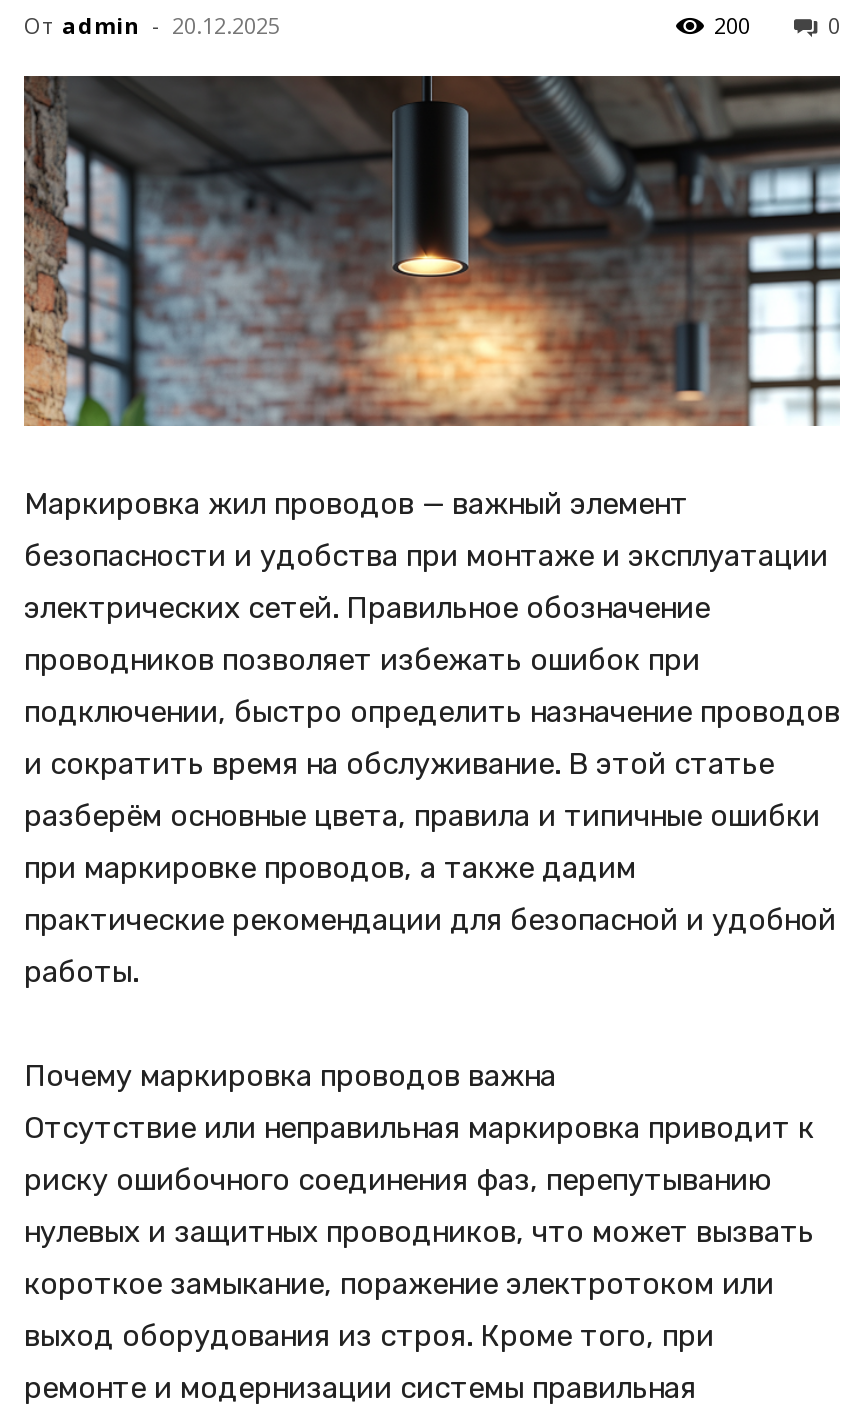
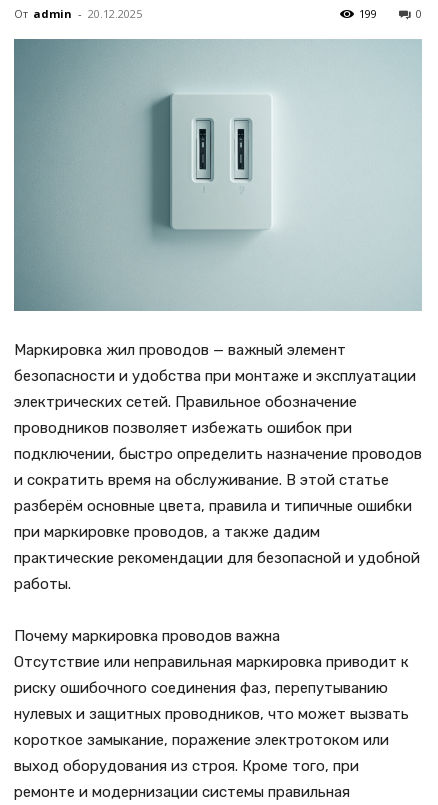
- 200
+ 199

- [image]
+ [image]
